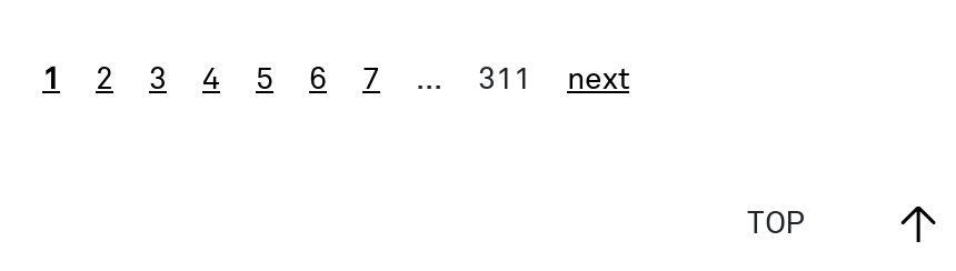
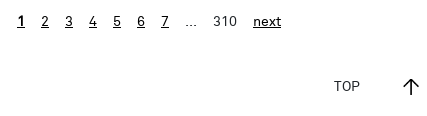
- 311
+ 310
